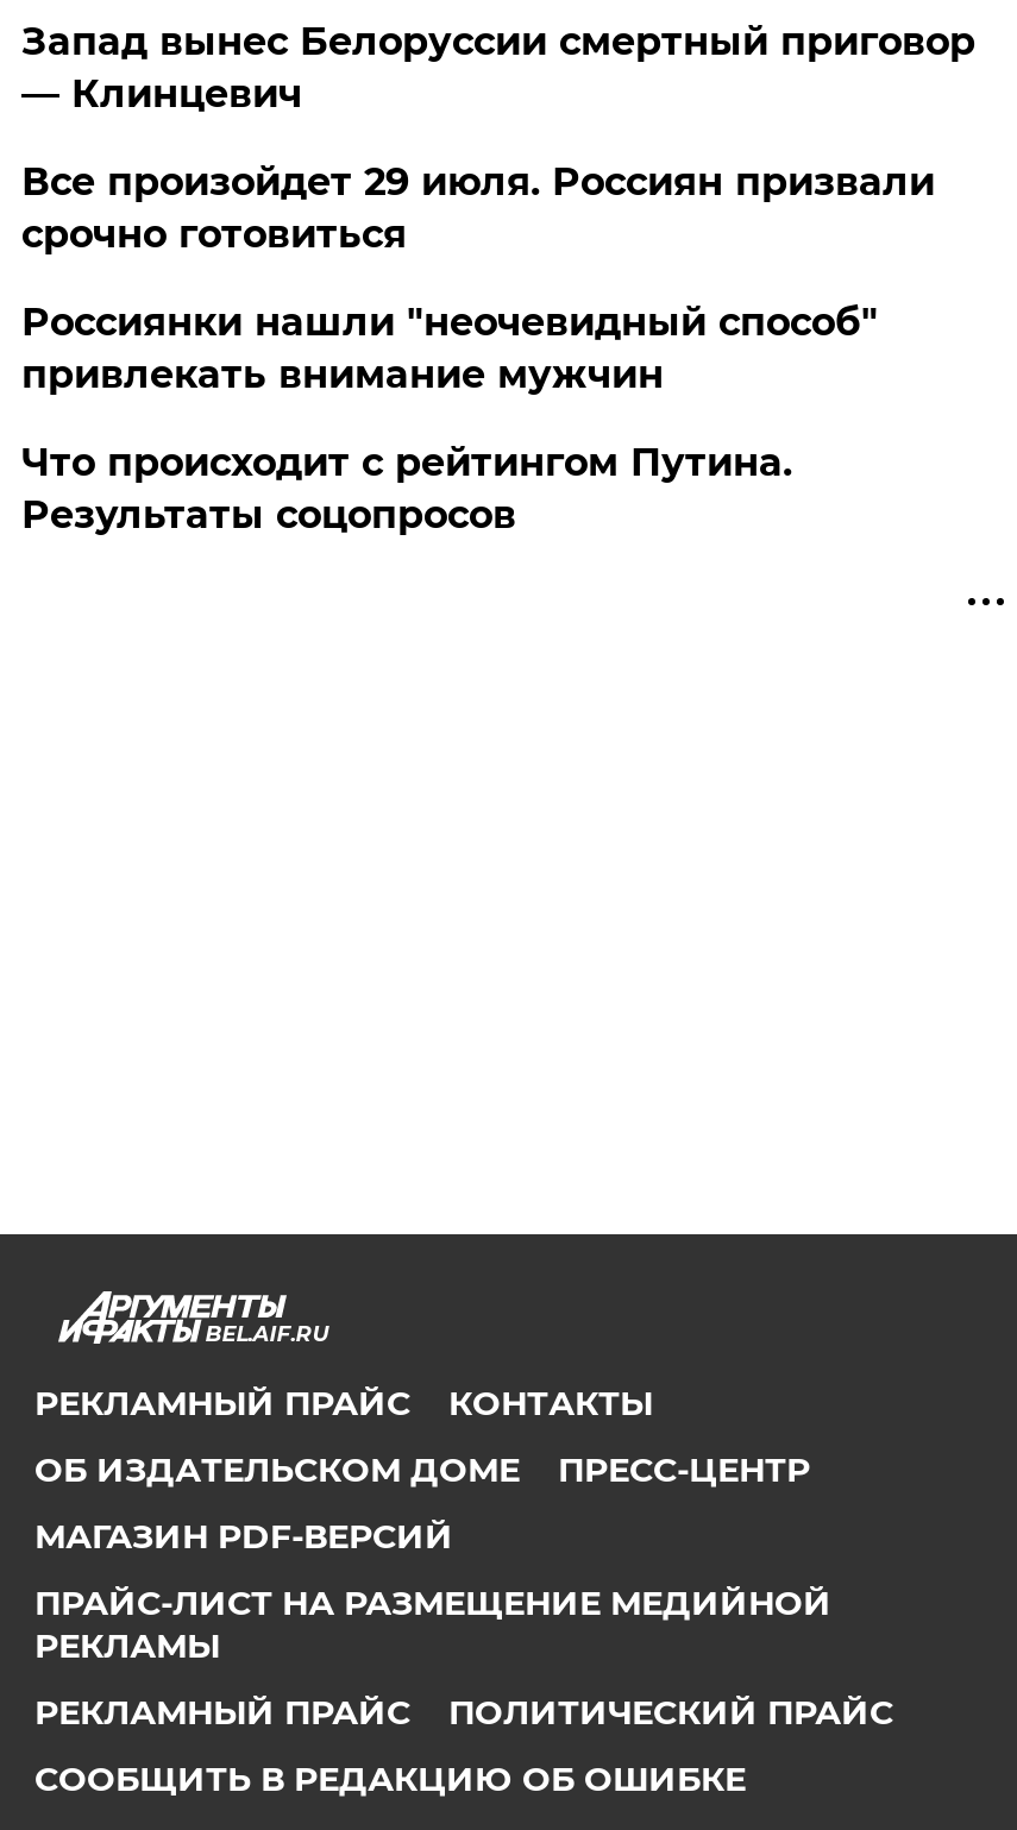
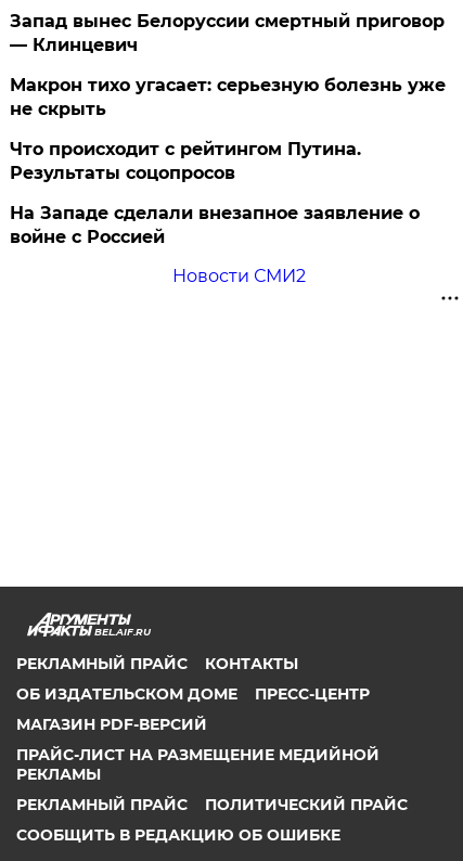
- Все произойдет 29 июля. Россиян призвали
- срочно готовиться
- Россиянки нашли "неочевидный способ"
- привлекать внимание мужчин
+ Макрон тихо угасает: серьезную болезнь уже
+ не скрыть

moved up: Что происходит с рейтингом Путина. | Результаты соцопросов

+ На Западе сделали внезапное заявление о
+ войне с Россией
+ Новости СМИ2
